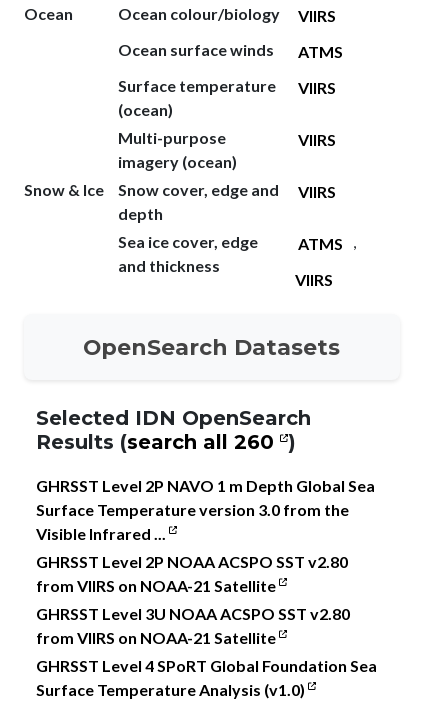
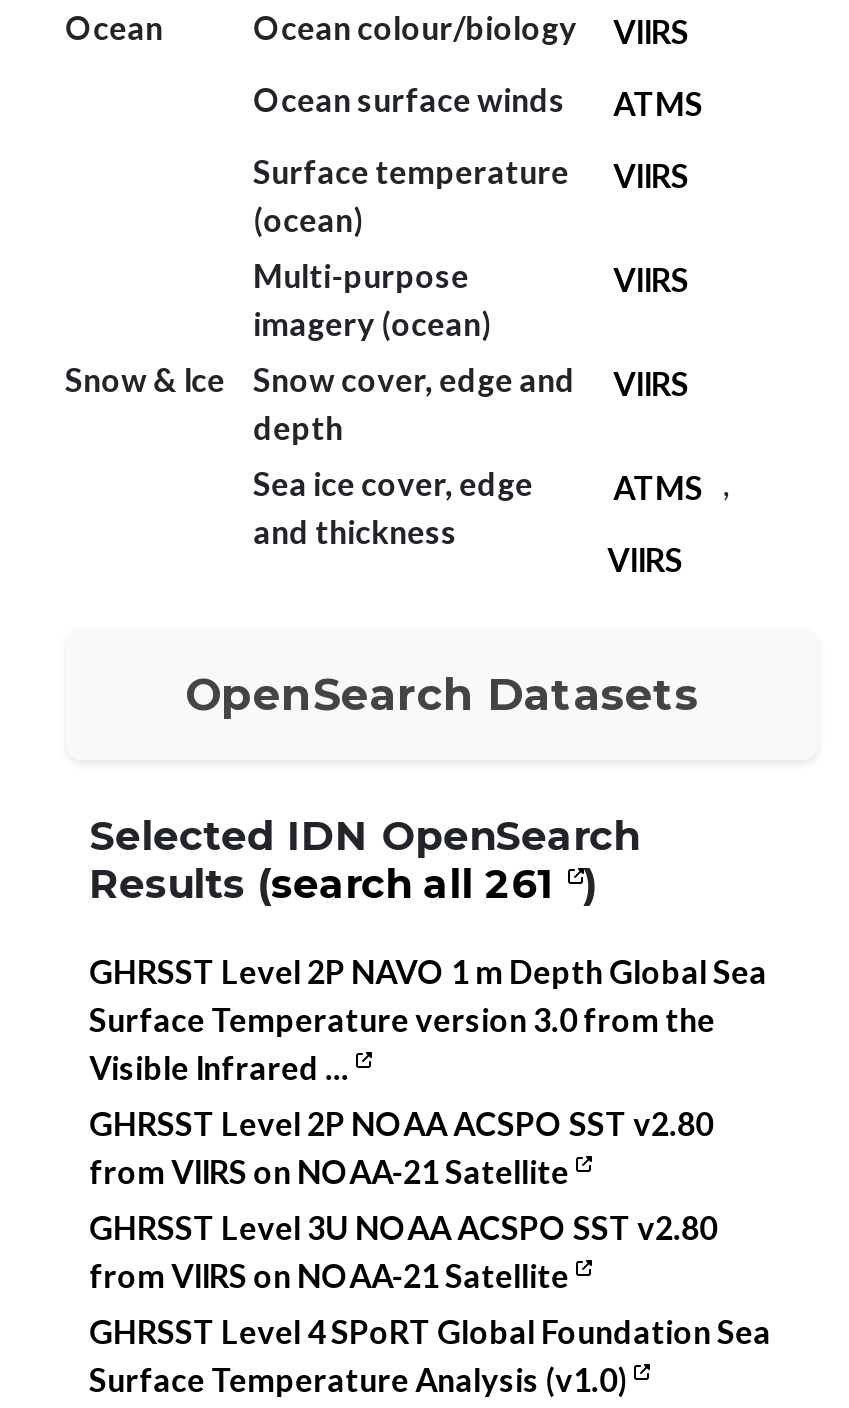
- Results (search all 260 )
+ Results (search all 261 )
